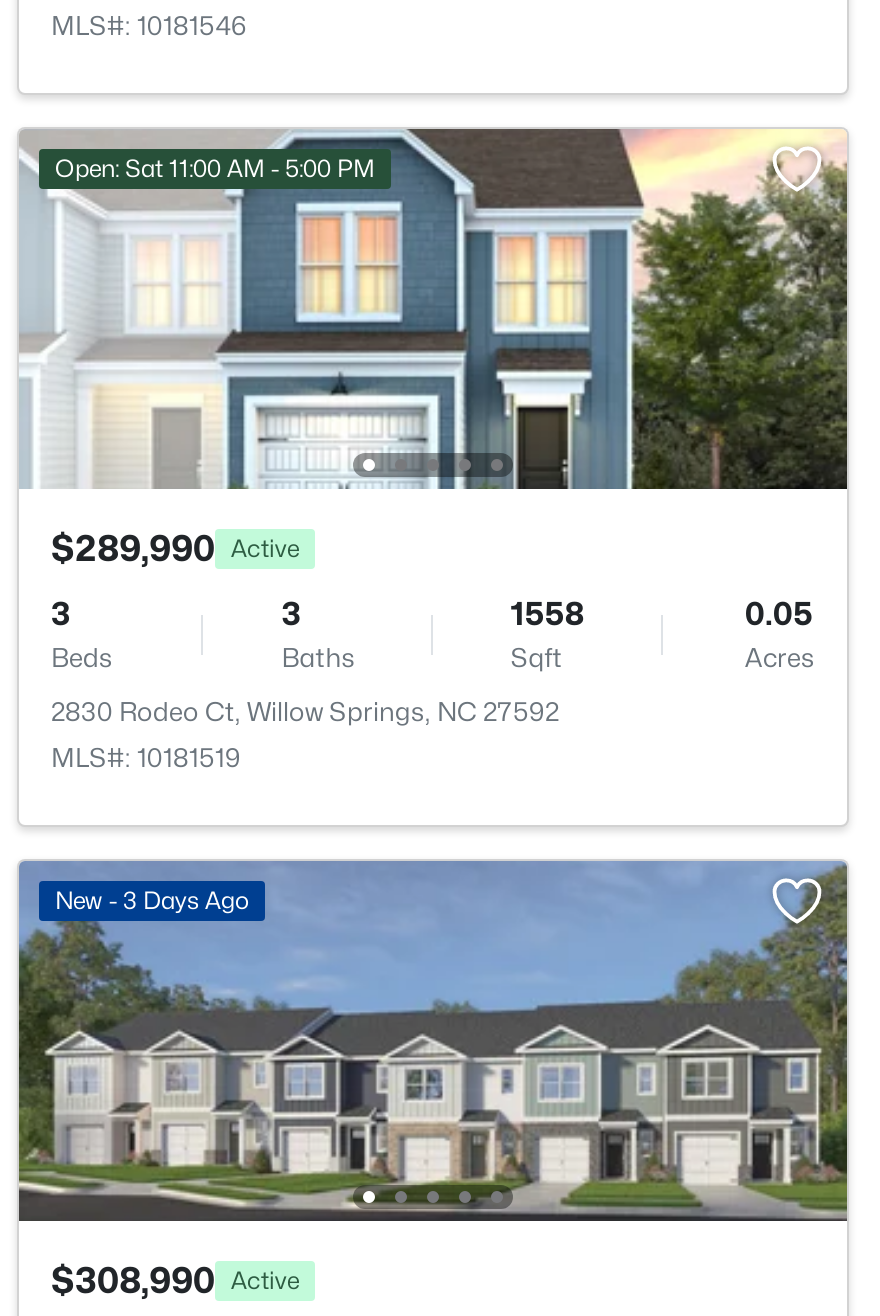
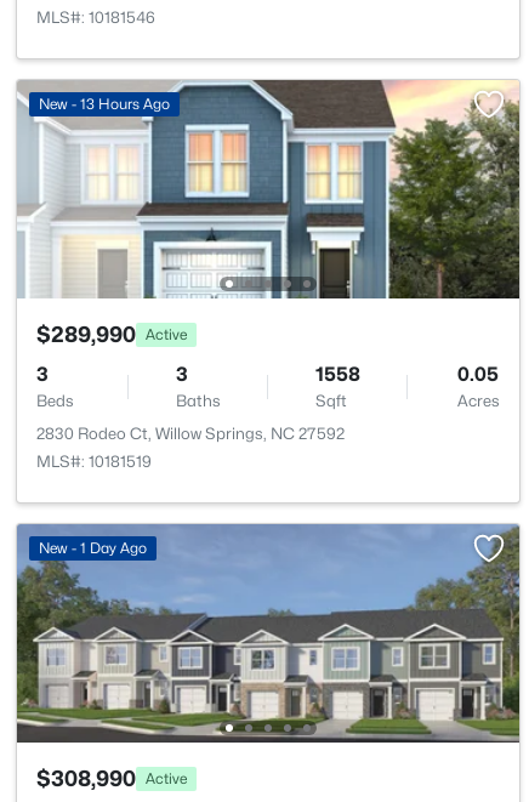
- Open: Sat 11:00 AM - 5:00 PM
+ New - 13 Hours Ago

- New - 3 Days Ago
+ New - 1 Day Ago
